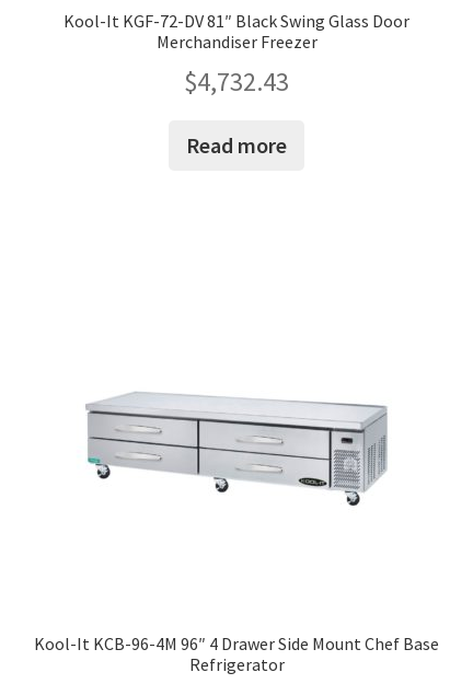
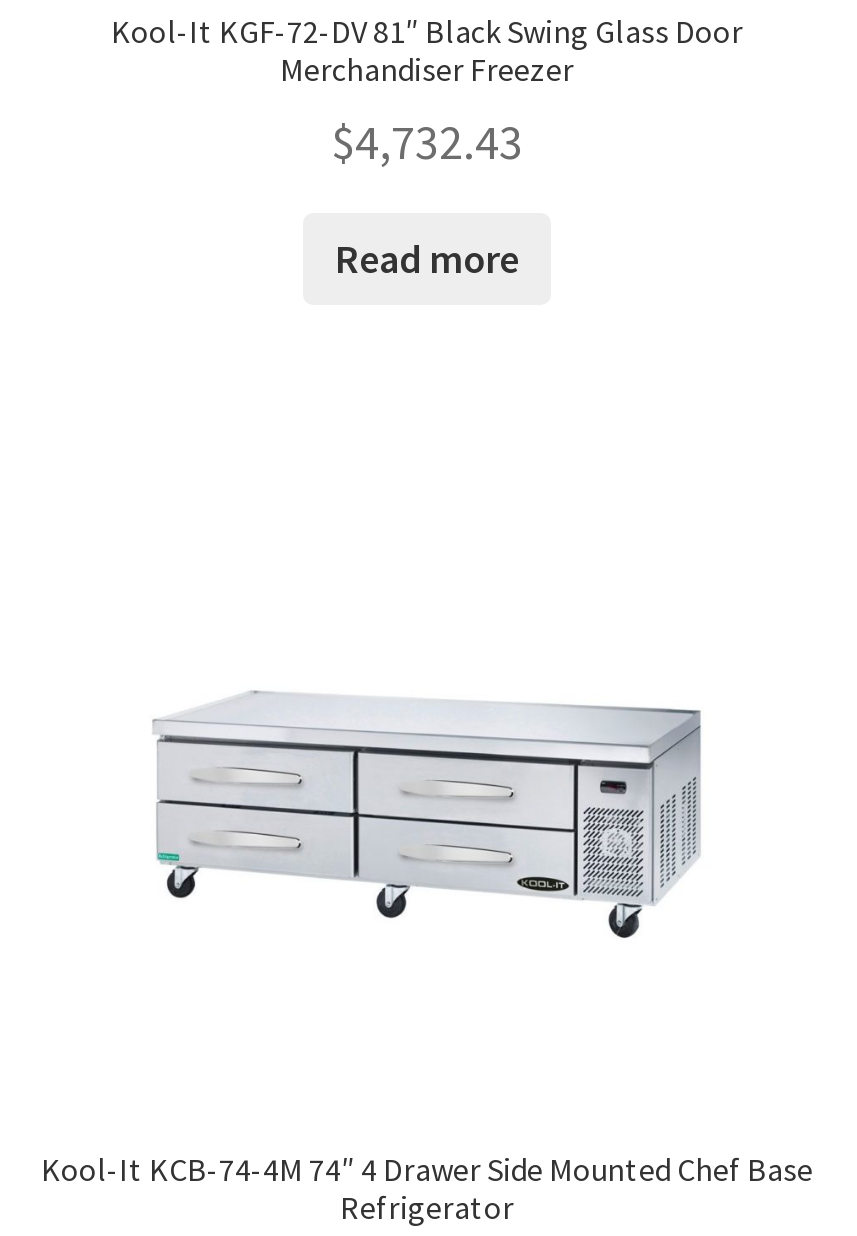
- [image]
+ [image]

- Kool-It KCB-96-4M 96″ 4 Drawer Side Mount Chef Base
+ Kool-It KCB-74-4M 74″ 4 Drawer Side Mounted Chef Base
